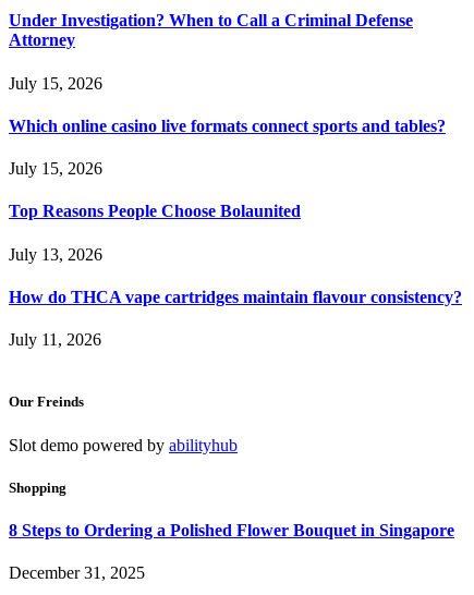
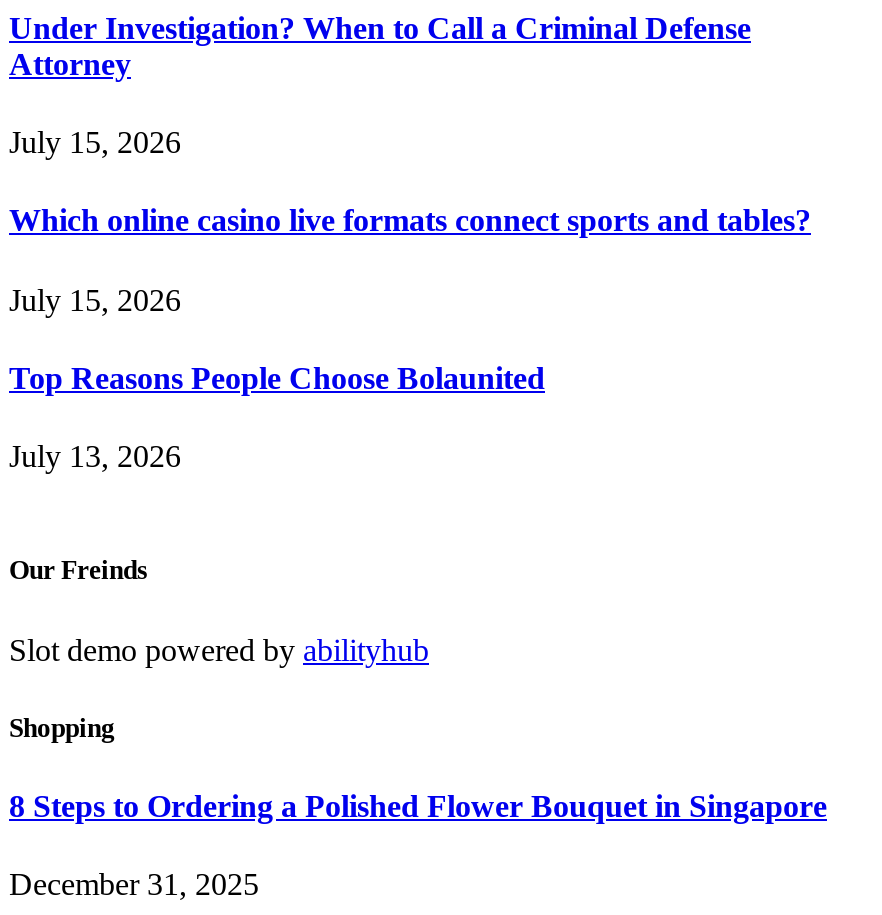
- How do THCA vape cartridges maintain flavour consistency?
- July 11, 2026
